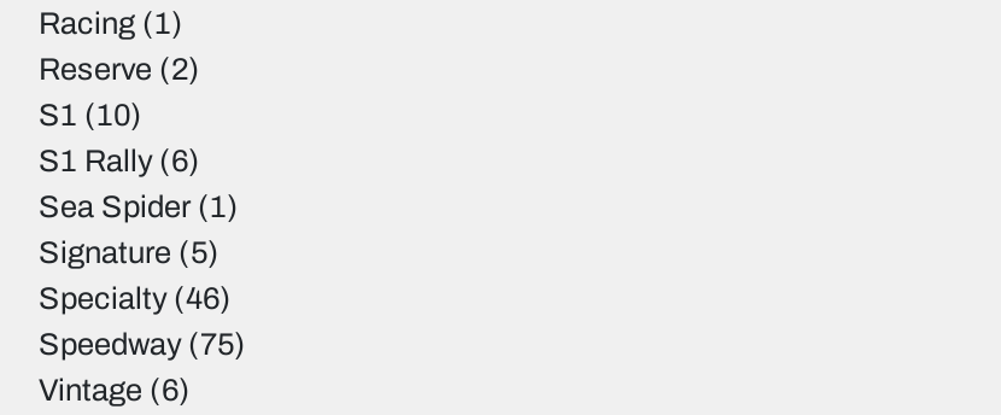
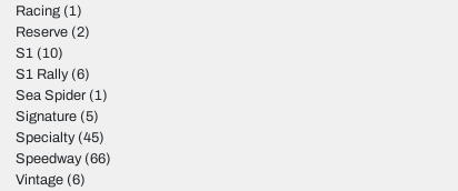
- Specialty (46)
+ Specialty (45)

- Speedway (75)
+ Speedway (66)
